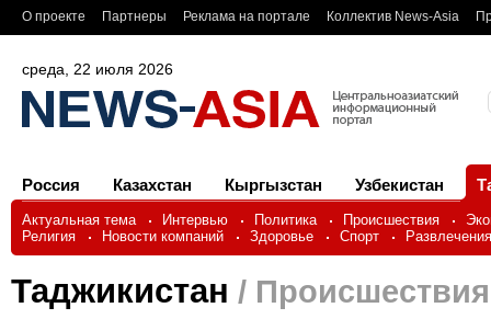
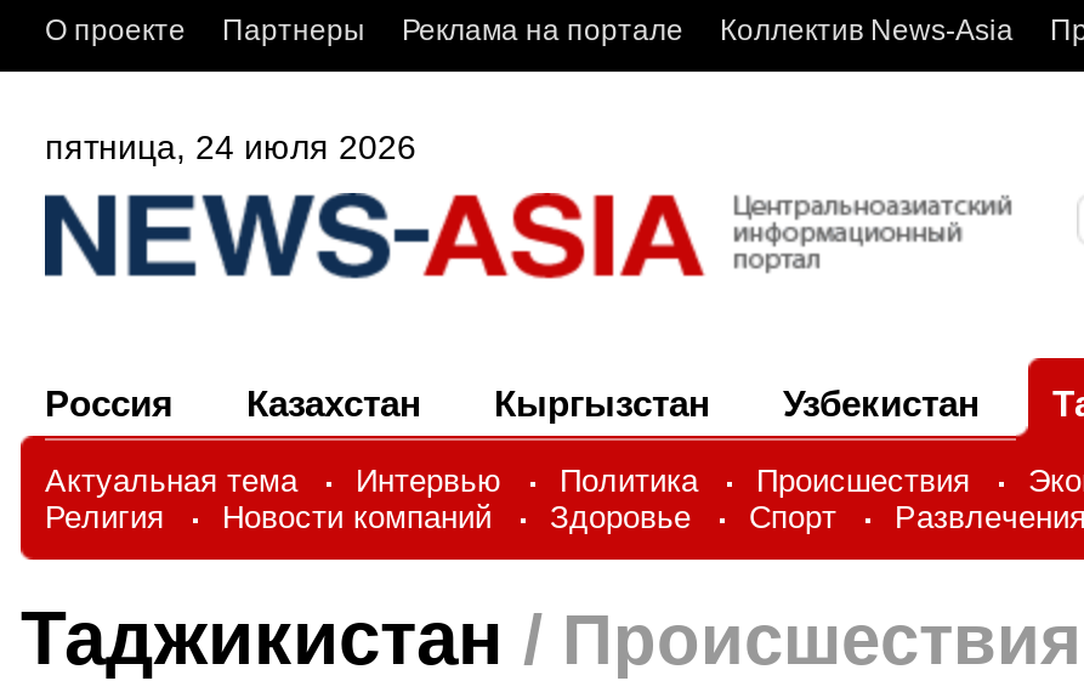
- среда, 22 июля 2026
+ пятница, 24 июля 2026
